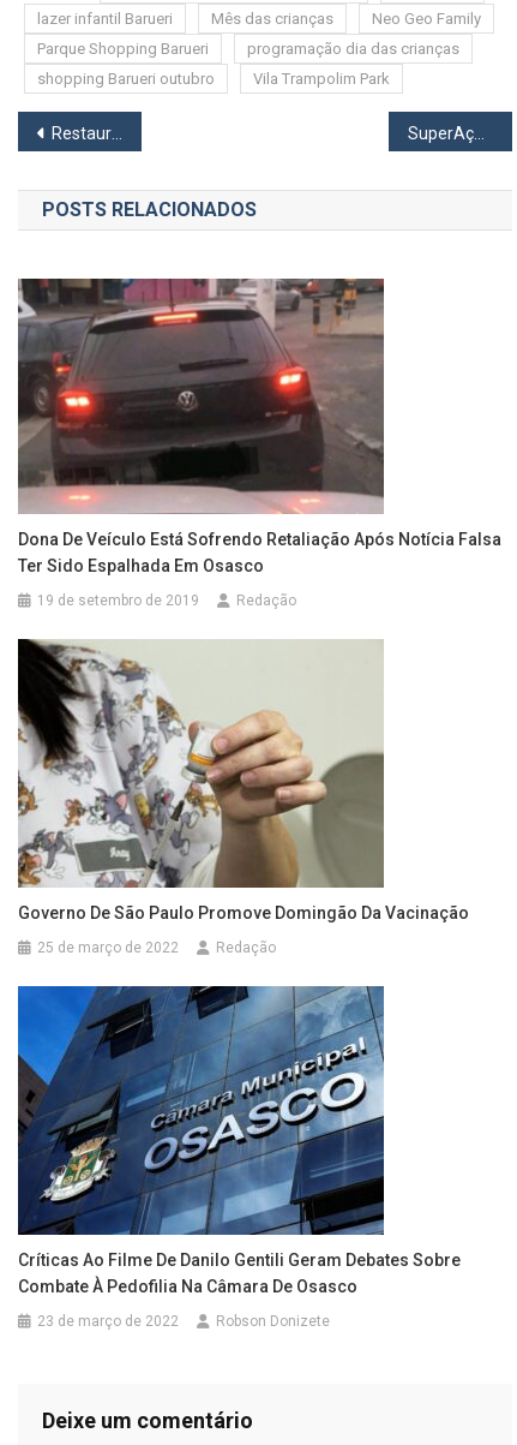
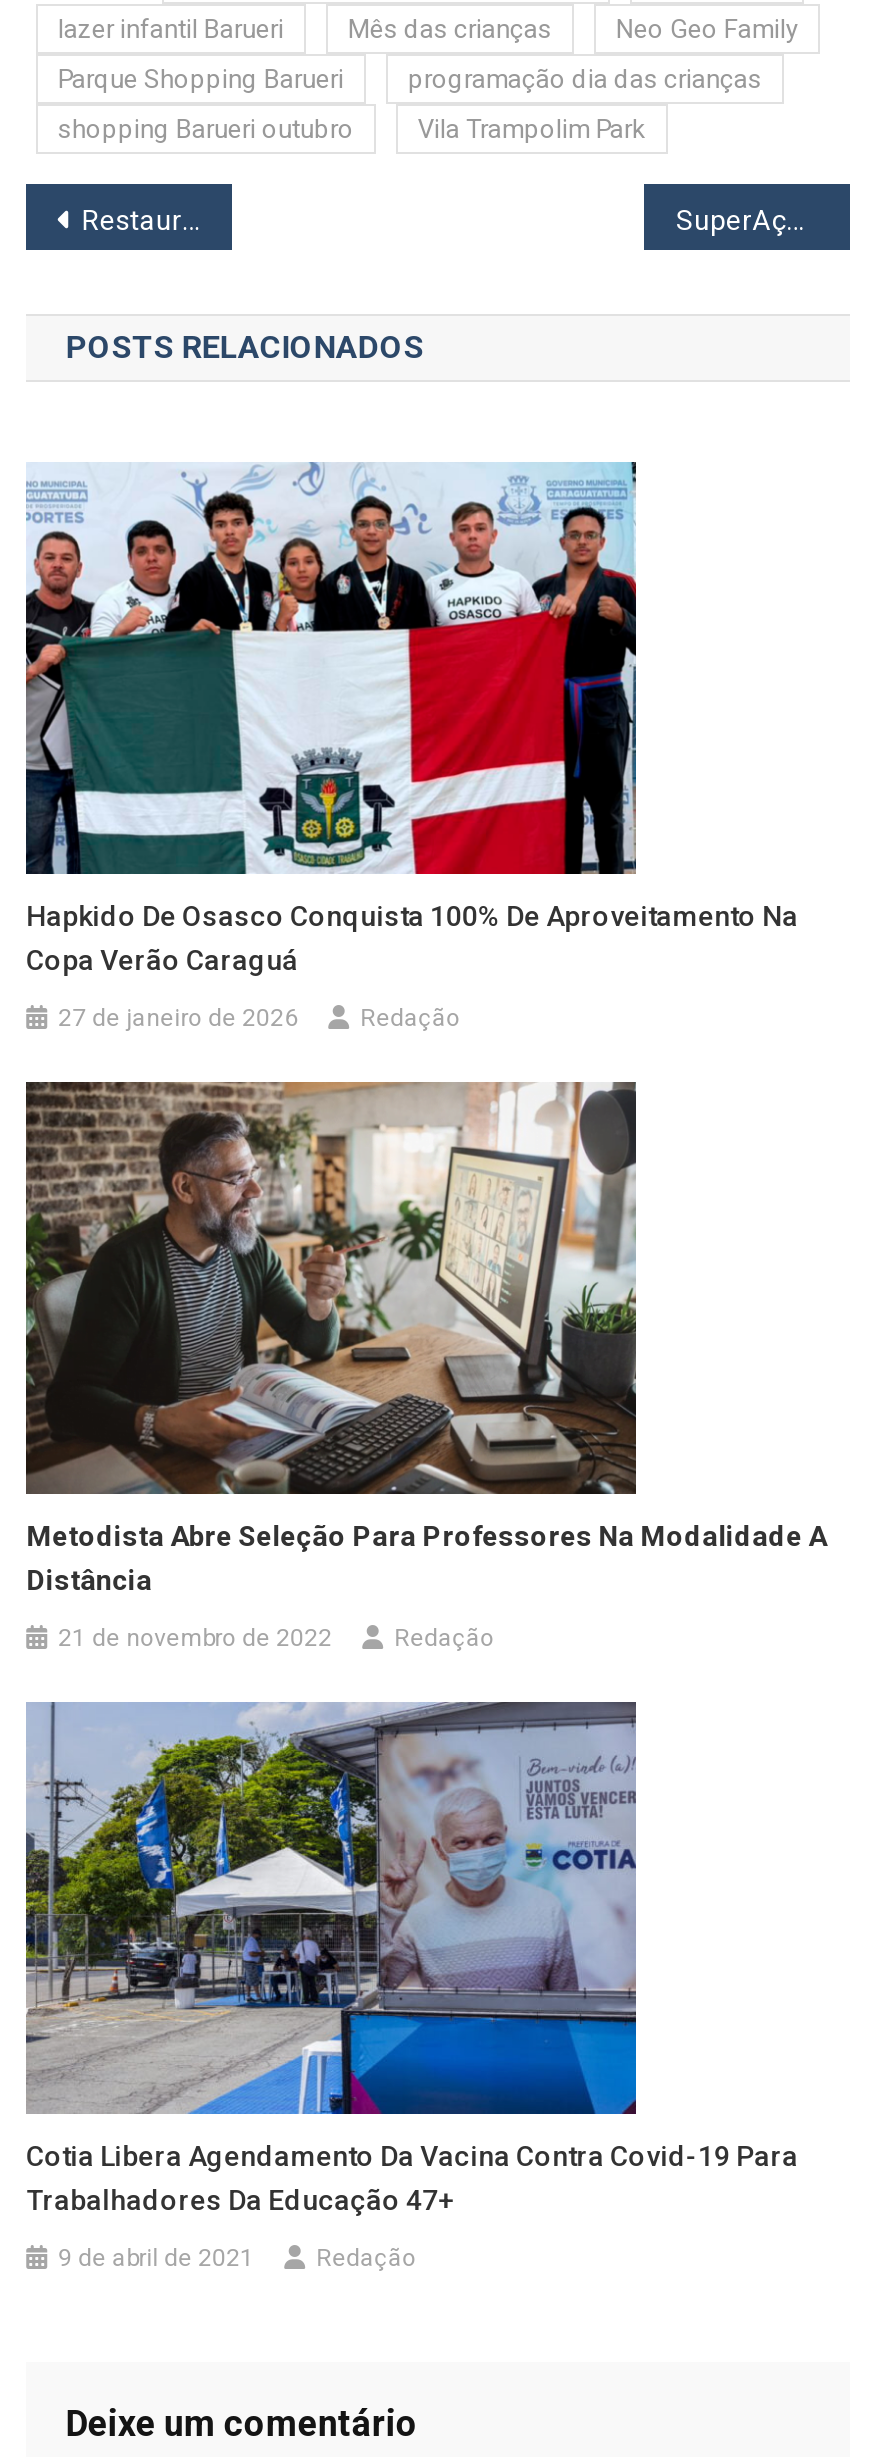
- [image]
- Dona De Veículo Está Sofrendo Retaliação Após Notícia Falsa
- Ter Sido Espalhada Em Osasco
+ [image]
+ Hapkido De Osasco Conquista 100% De Aproveitamento Na
+ Copa Verão Caraguá

- 19 de setembro de 2019
+ 27 de janeiro de 2026

- [image]
- Governo De São Paulo Promove Domingão Da Vacinação
+ [image]
+ Metodista Abre Seleção Para Professores Na Modalidade A
+ Distância

- 25 de março de 2022
+ 21 de novembro de 2022

- [image]
- Críticas Ao Filme De Danilo Gentili Geram Debates Sobre
- Combate À Pedofilia Na Câmara De Osasco
+ [image]
+ Cotia Libera Agendamento Da Vacina Contra Covid-19 Para
+ Trabalhadores Da Educação 47+

- 23 de março de 2022
- Robson Donizete
+ 9 de abril de 2021
+ Redação
